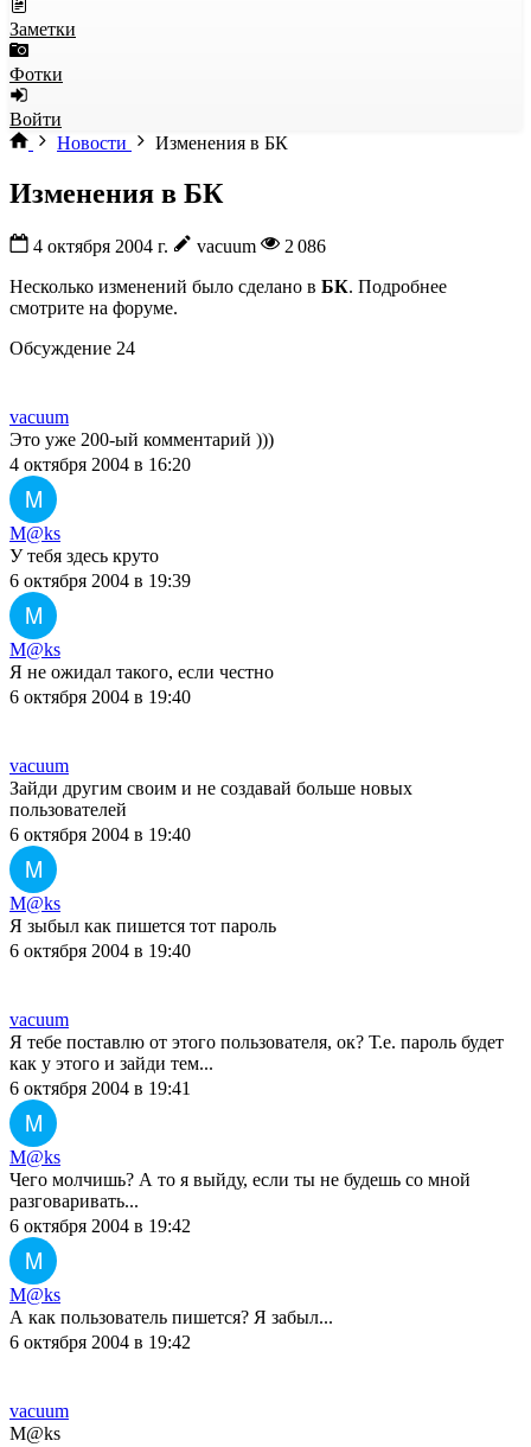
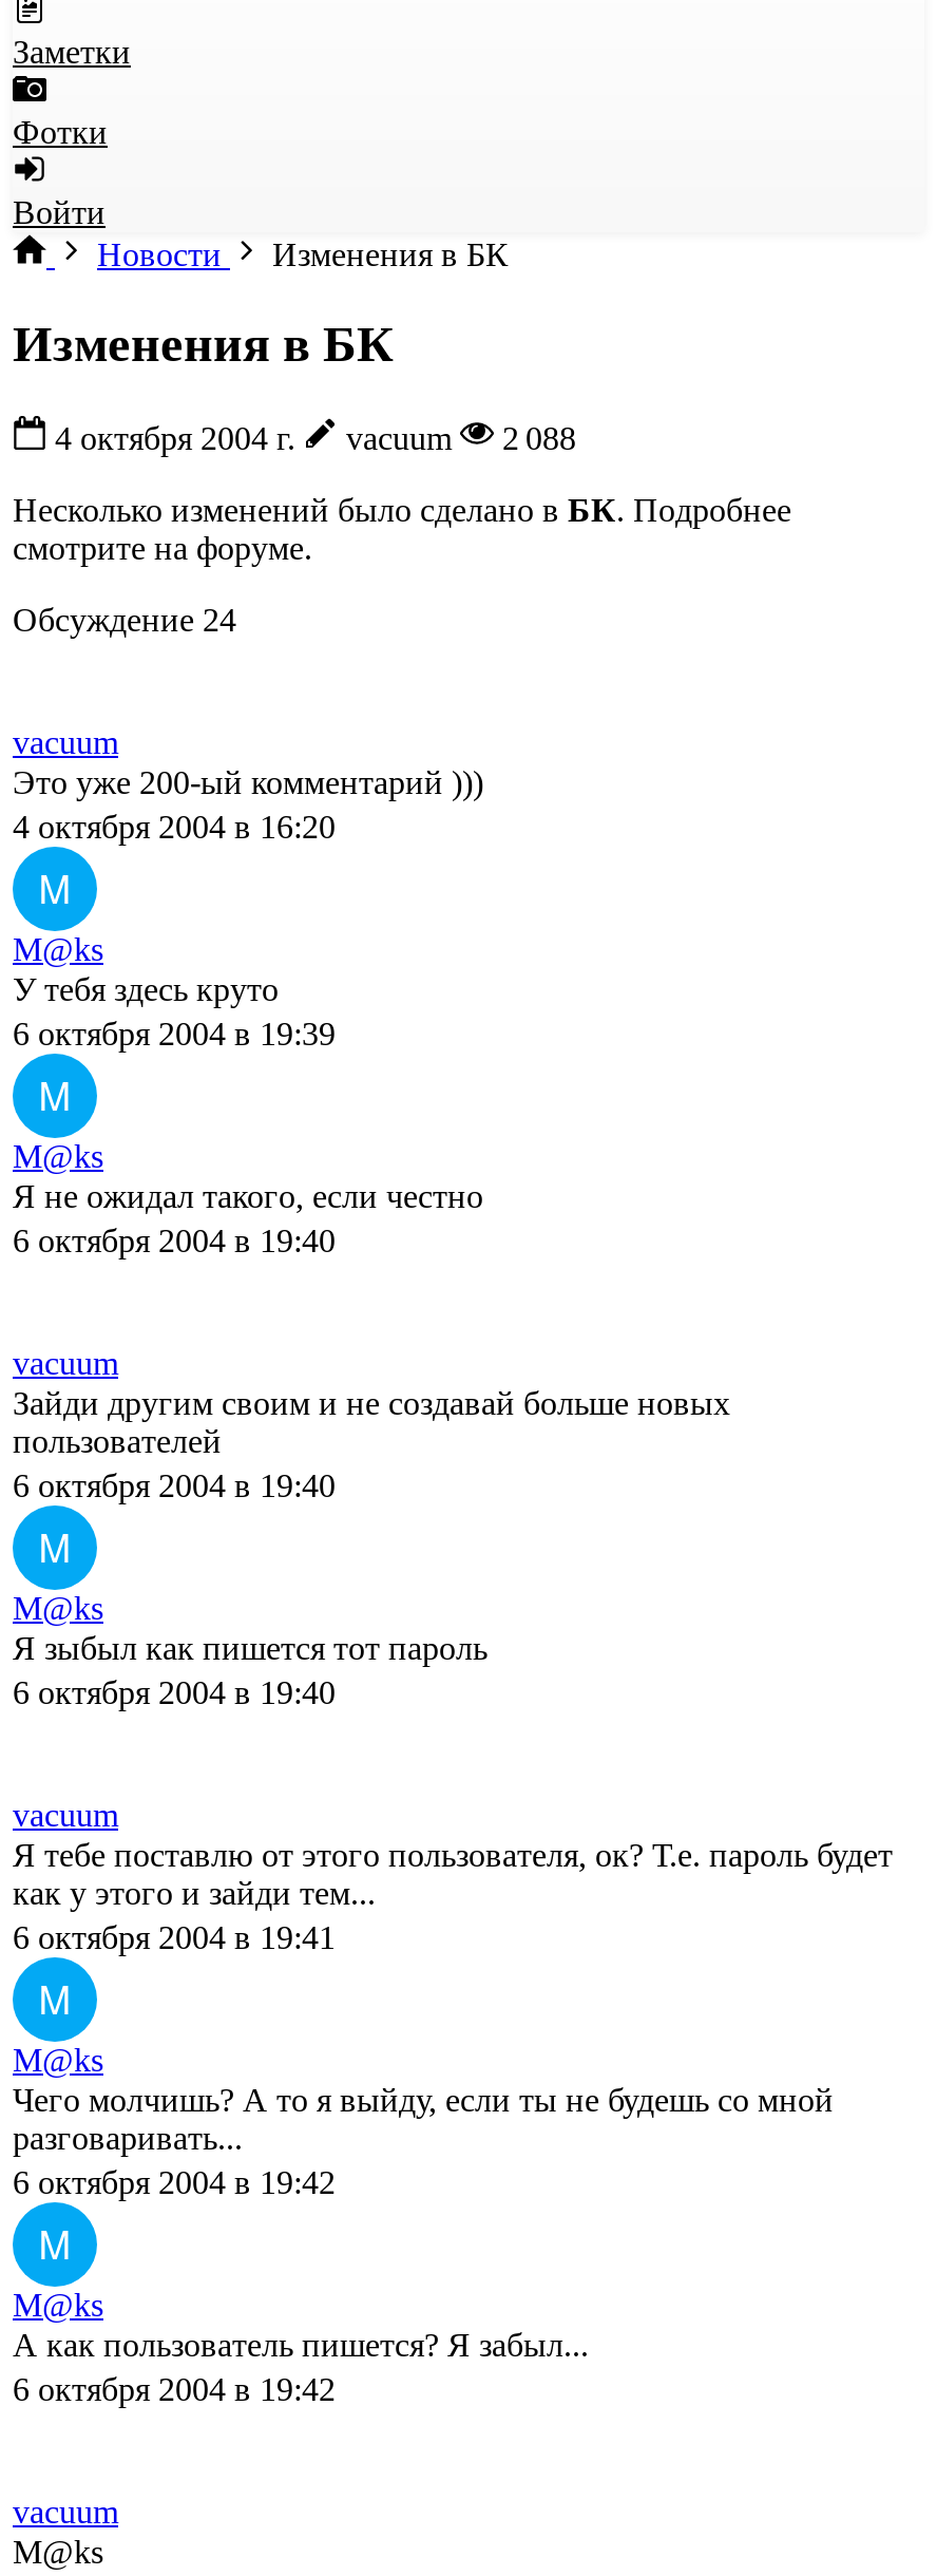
- 4 октября 2004 г. vacuum 2 086
+ 4 октября 2004 г. vacuum 2 088
